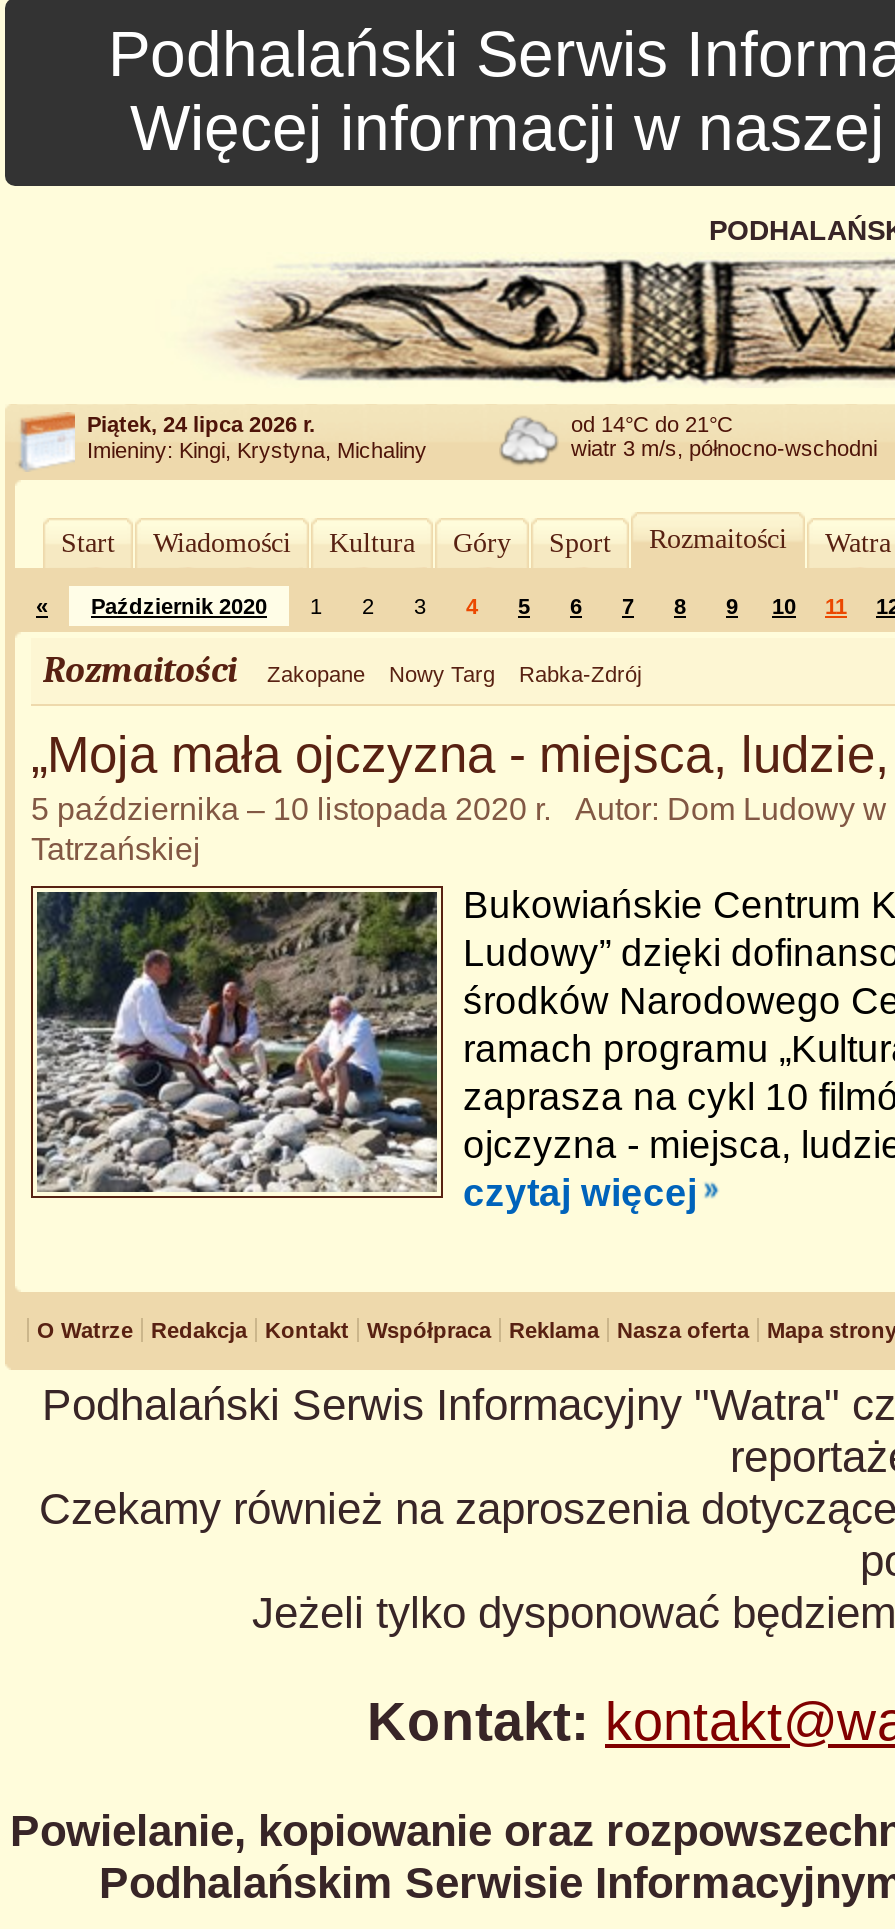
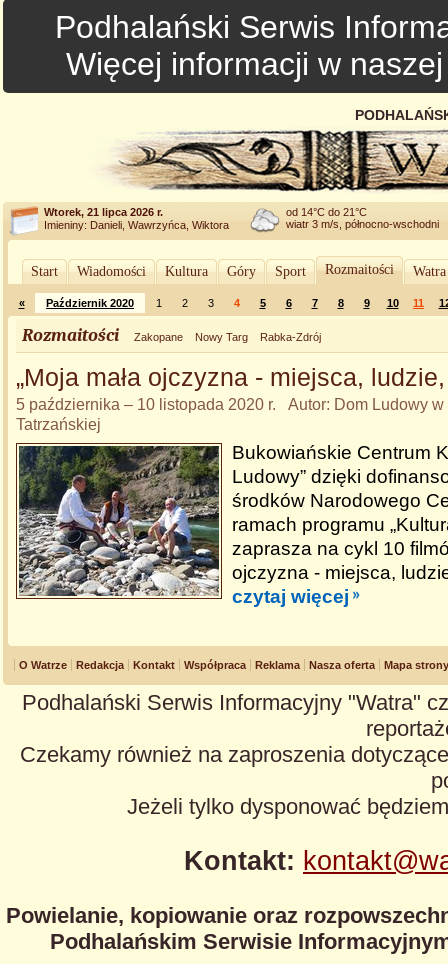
- Piątek, 24 lipca 2026 r.
+ Wtorek, 21 lipca 2026 r.

- Imieniny: Kingi, Krystyna, Michaliny
+ Imieniny: Danieli, Wawrzyńca, Wiktora
